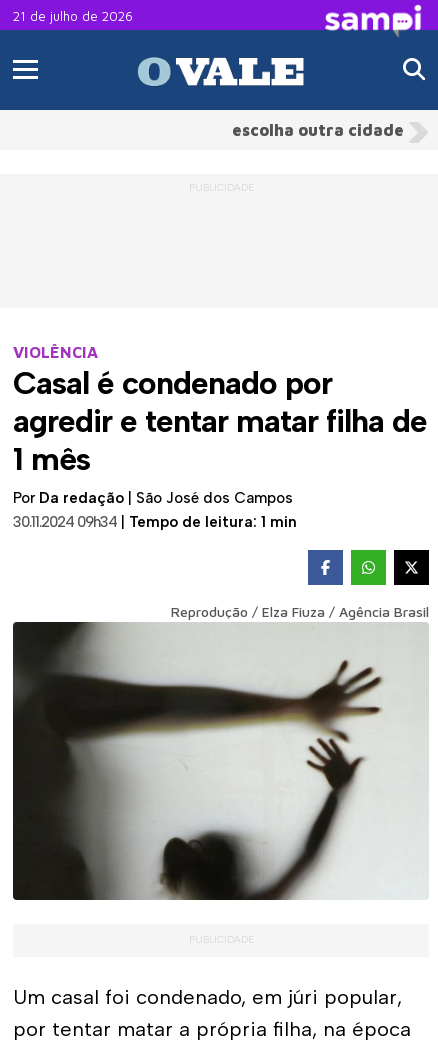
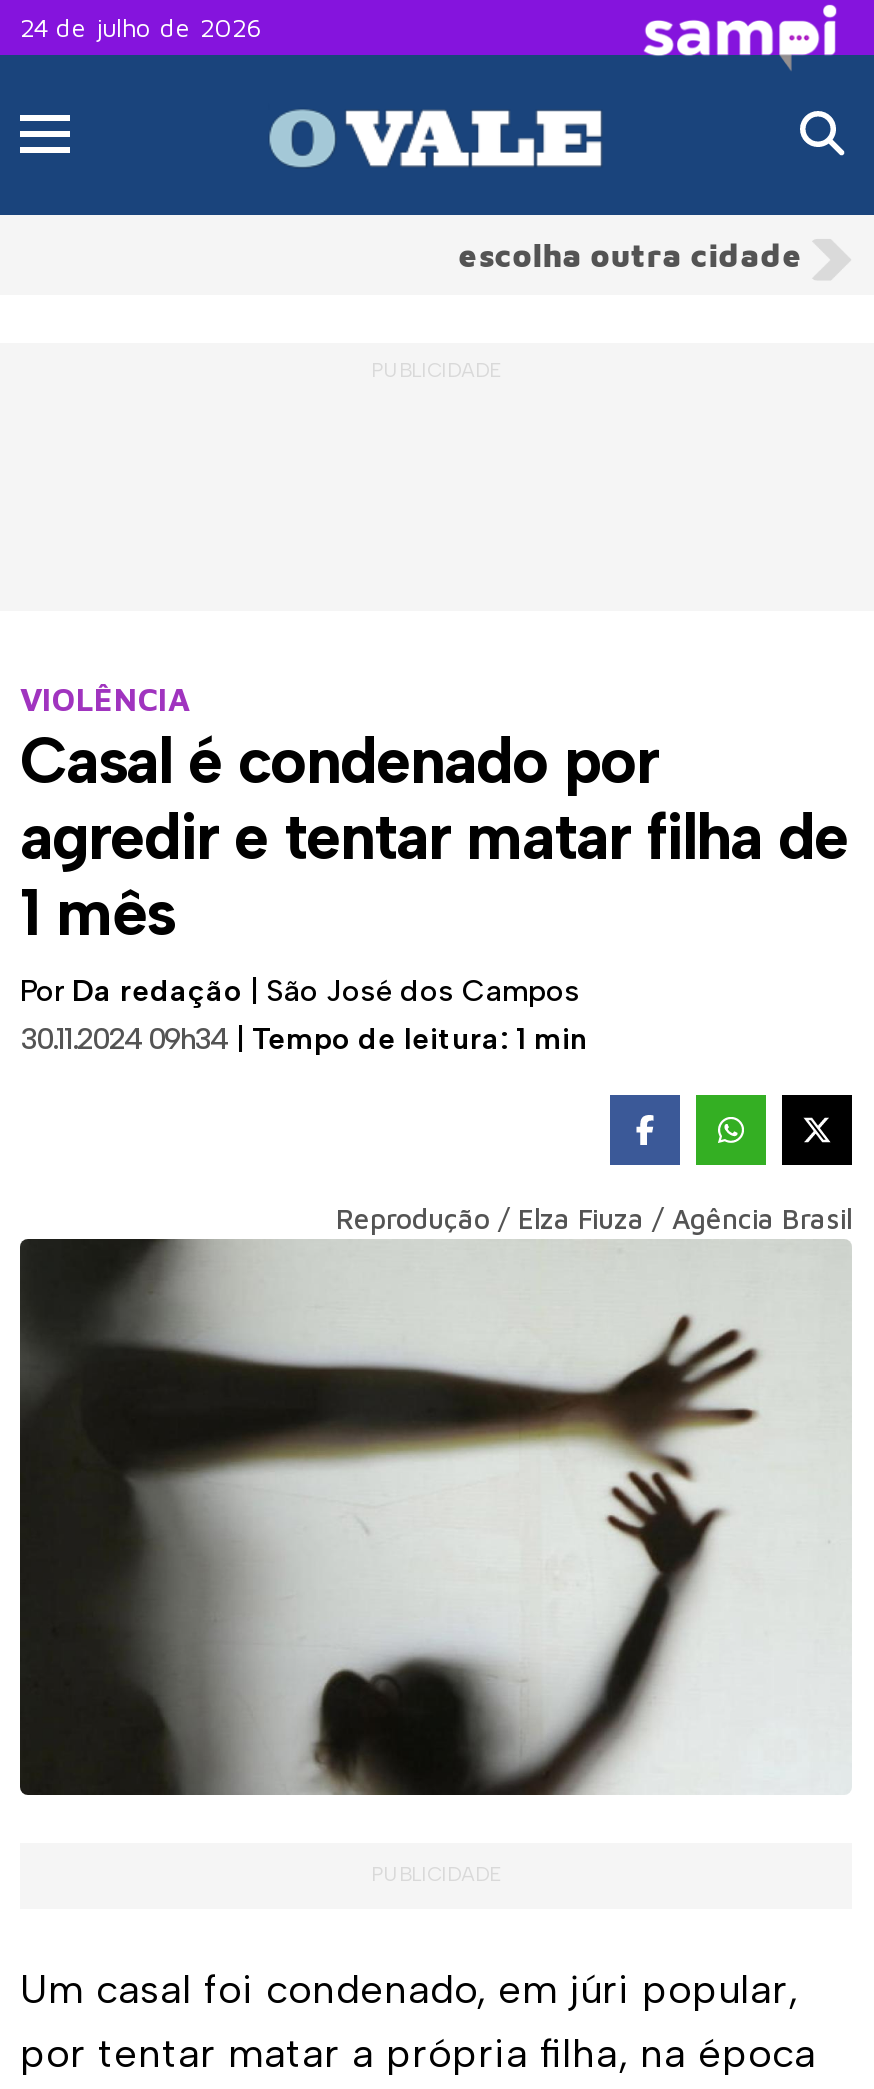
- 21 de julho de 2026
+ 24 de julho de 2026
